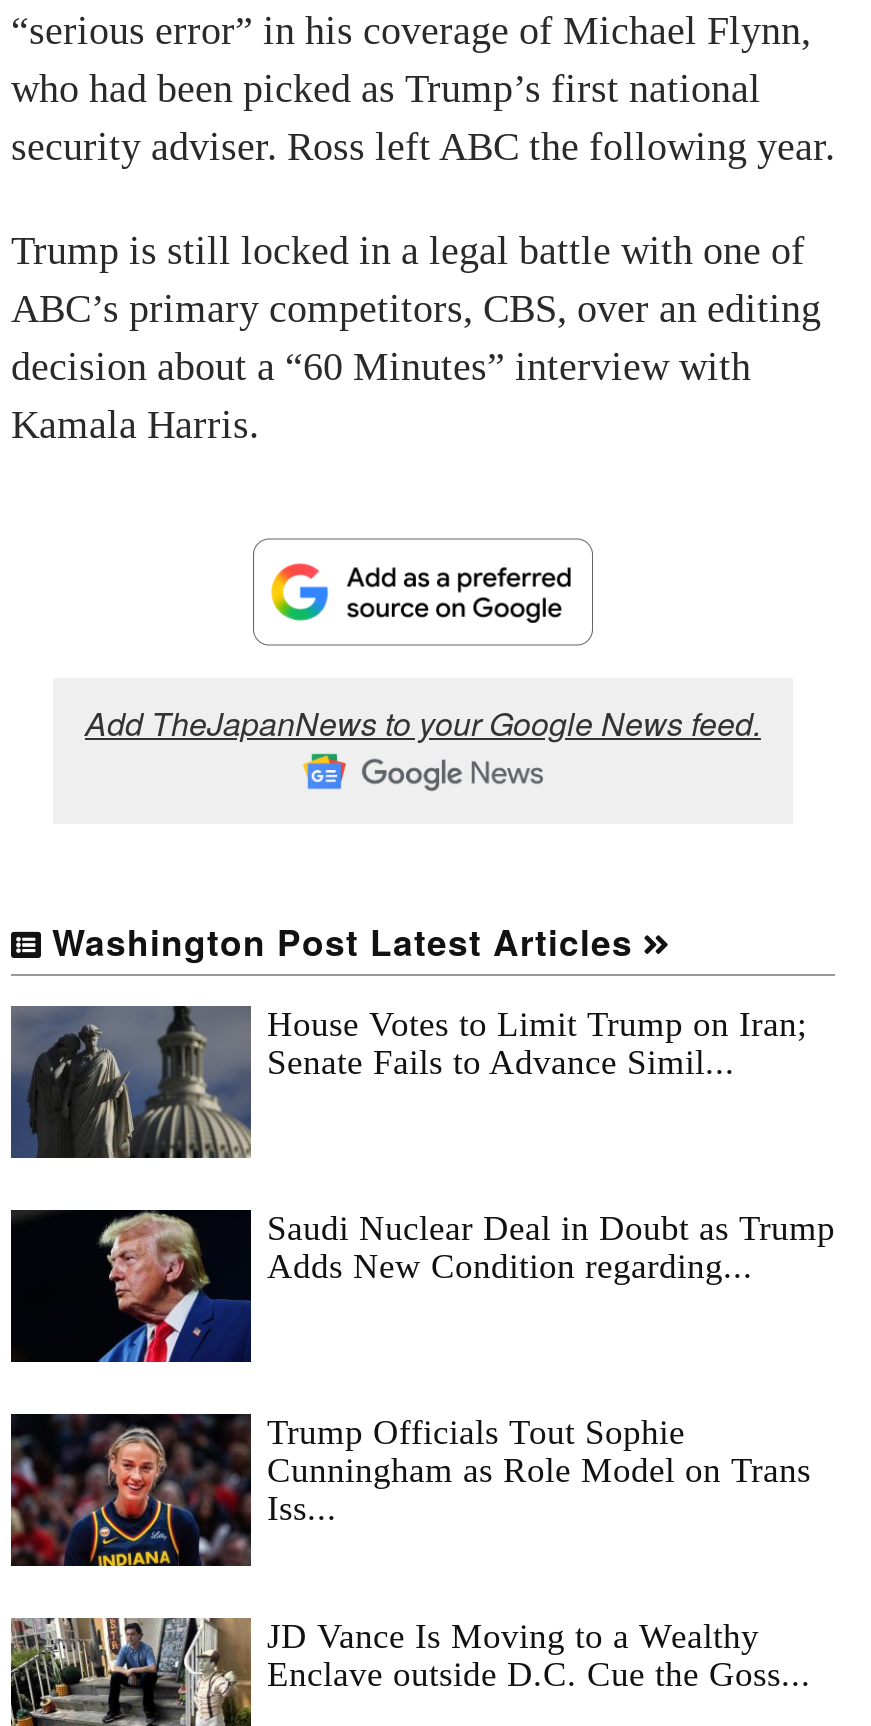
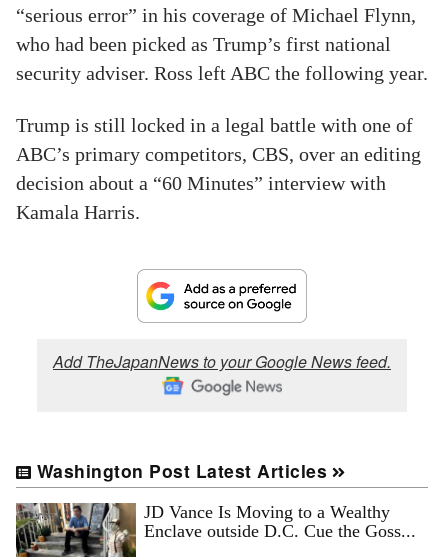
- [image]
- House Votes to Limit Trump on Iran;
- Senate Fails to Advance Simil...

- [image]
- Saudi Nuclear Deal in Doubt as Trump
- Adds New Condition regarding...

- [image]
- Trump Officials Tout Sophie
- Cunningham as Role Model on Trans
- Iss...
